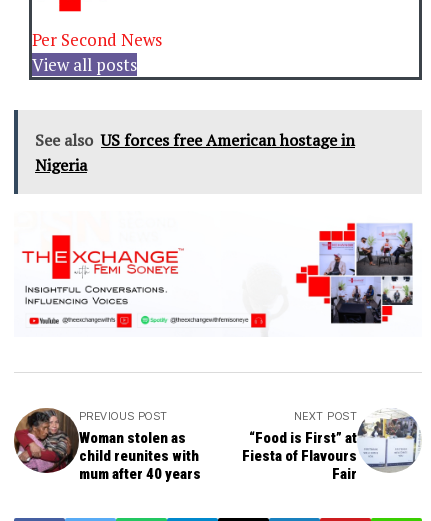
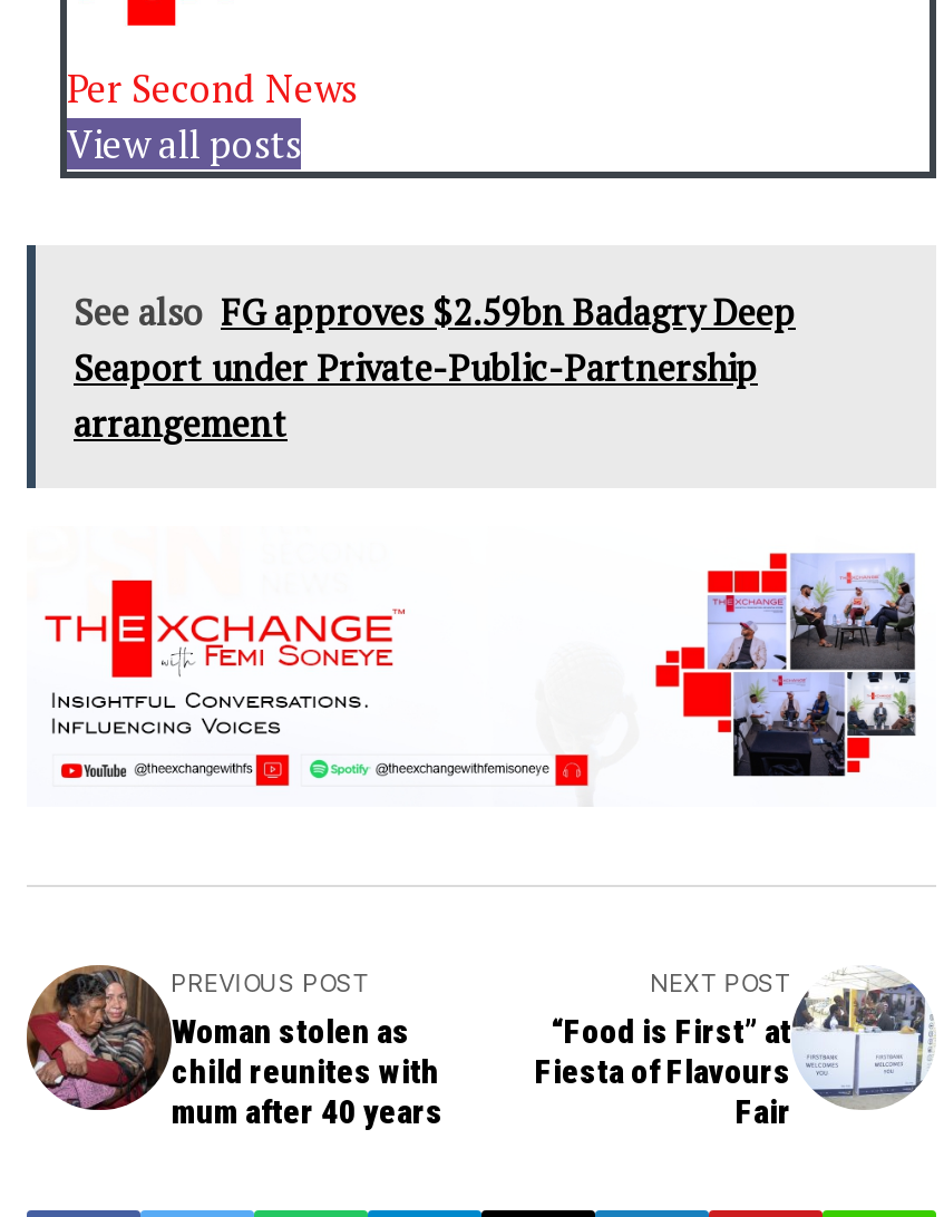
- See also US forces free American hostage in
- Nigeria
+ See also FG approves $2.59bn Badagry Deep
+ Seaport under Private-Public-Partnership
+ arrangement
